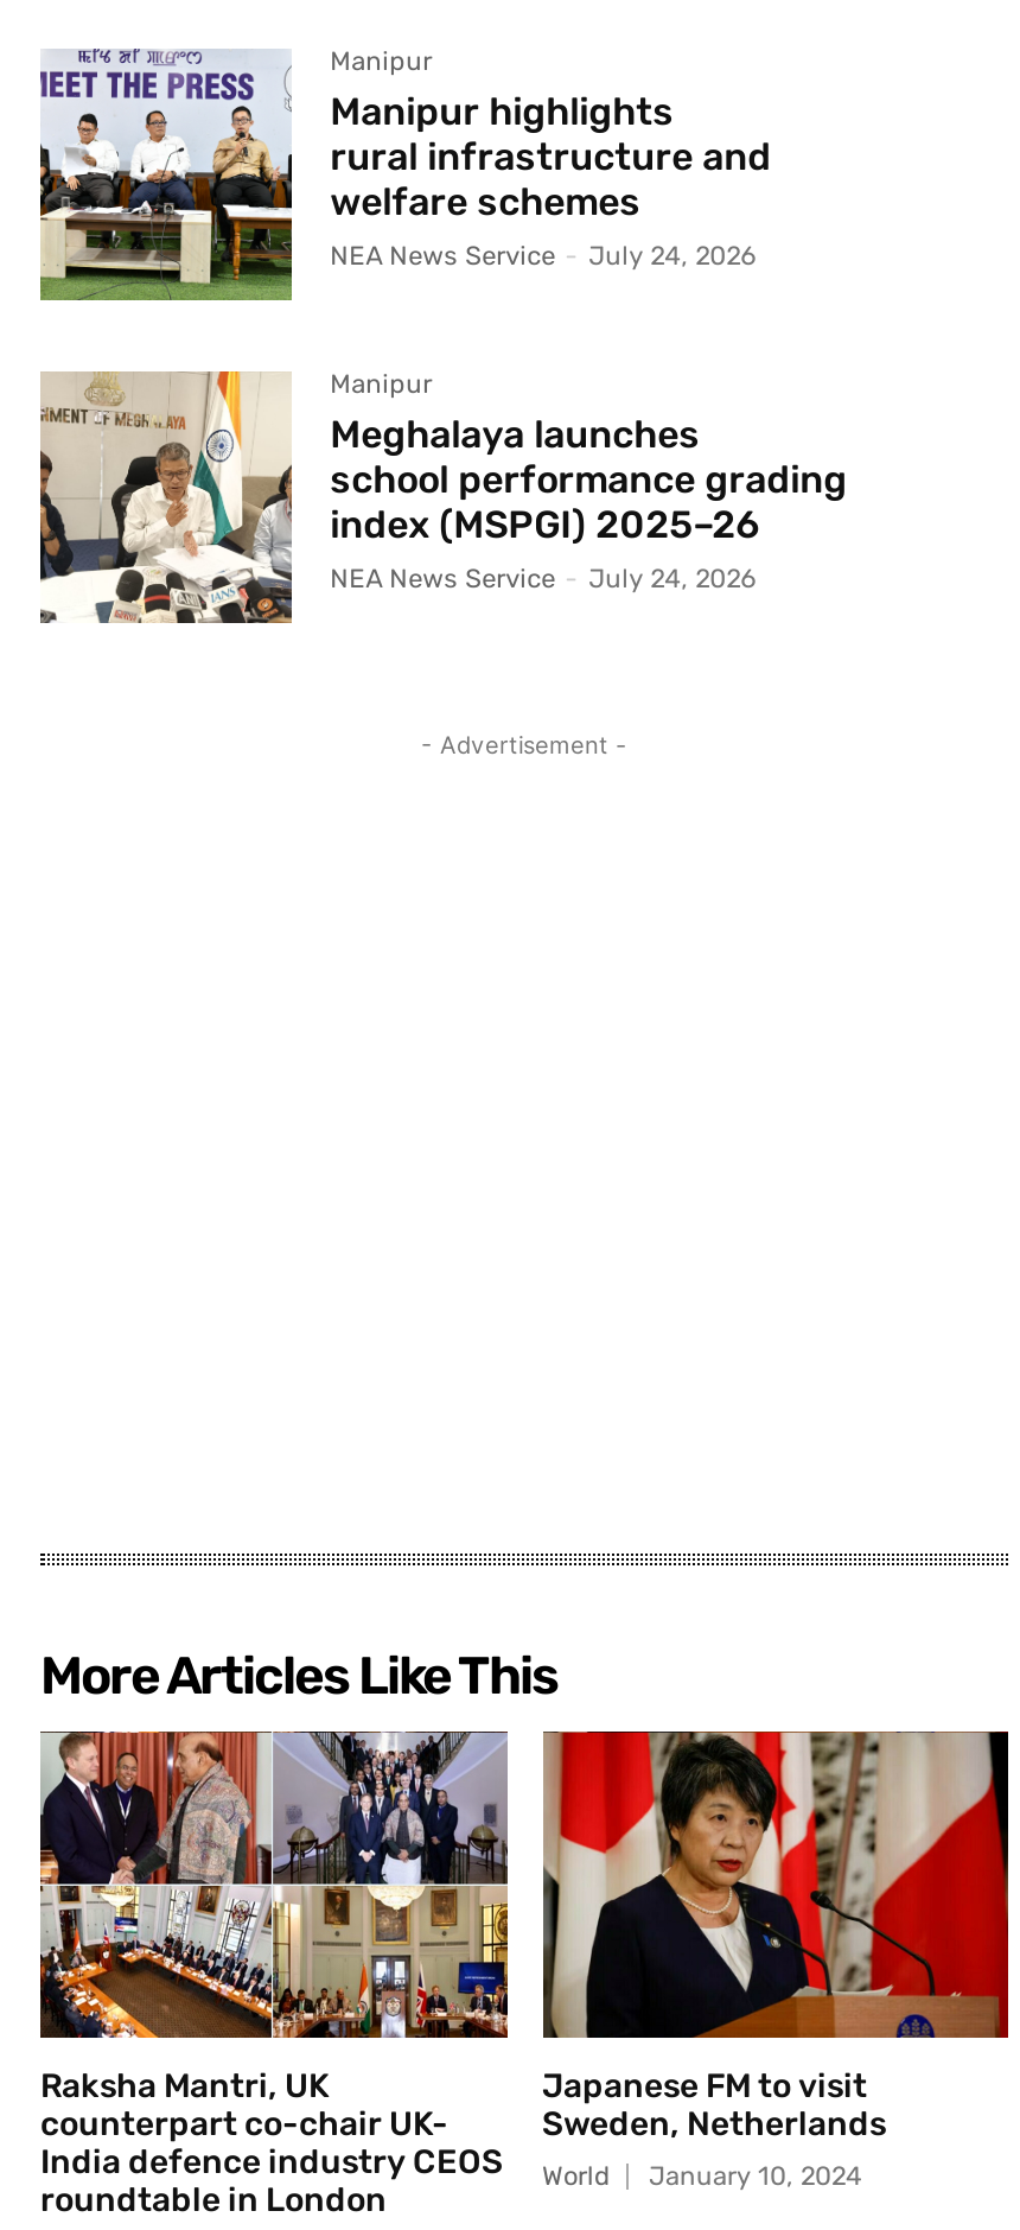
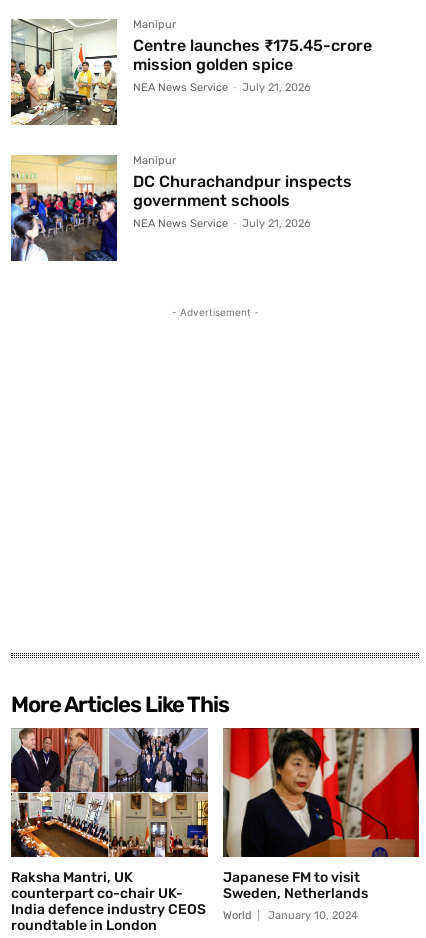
- [image]
- Manipur highlights
- rural infrastructure and
- welfare schemes
- NEA News Service - July 24, 2026
+ [image]
+ Centre launches ₹175.45-crore
+ mission golden spice
+ NEA News Service - July 21, 2026

- [image]
- Meghalaya launches
- school performance grading
- index (MSPGI) 2025–26
- NEA News Service - July 24, 2026
+ [image]
+ DC Churachandpur inspects
+ government schools
+ NEA News Service - July 21, 2026
